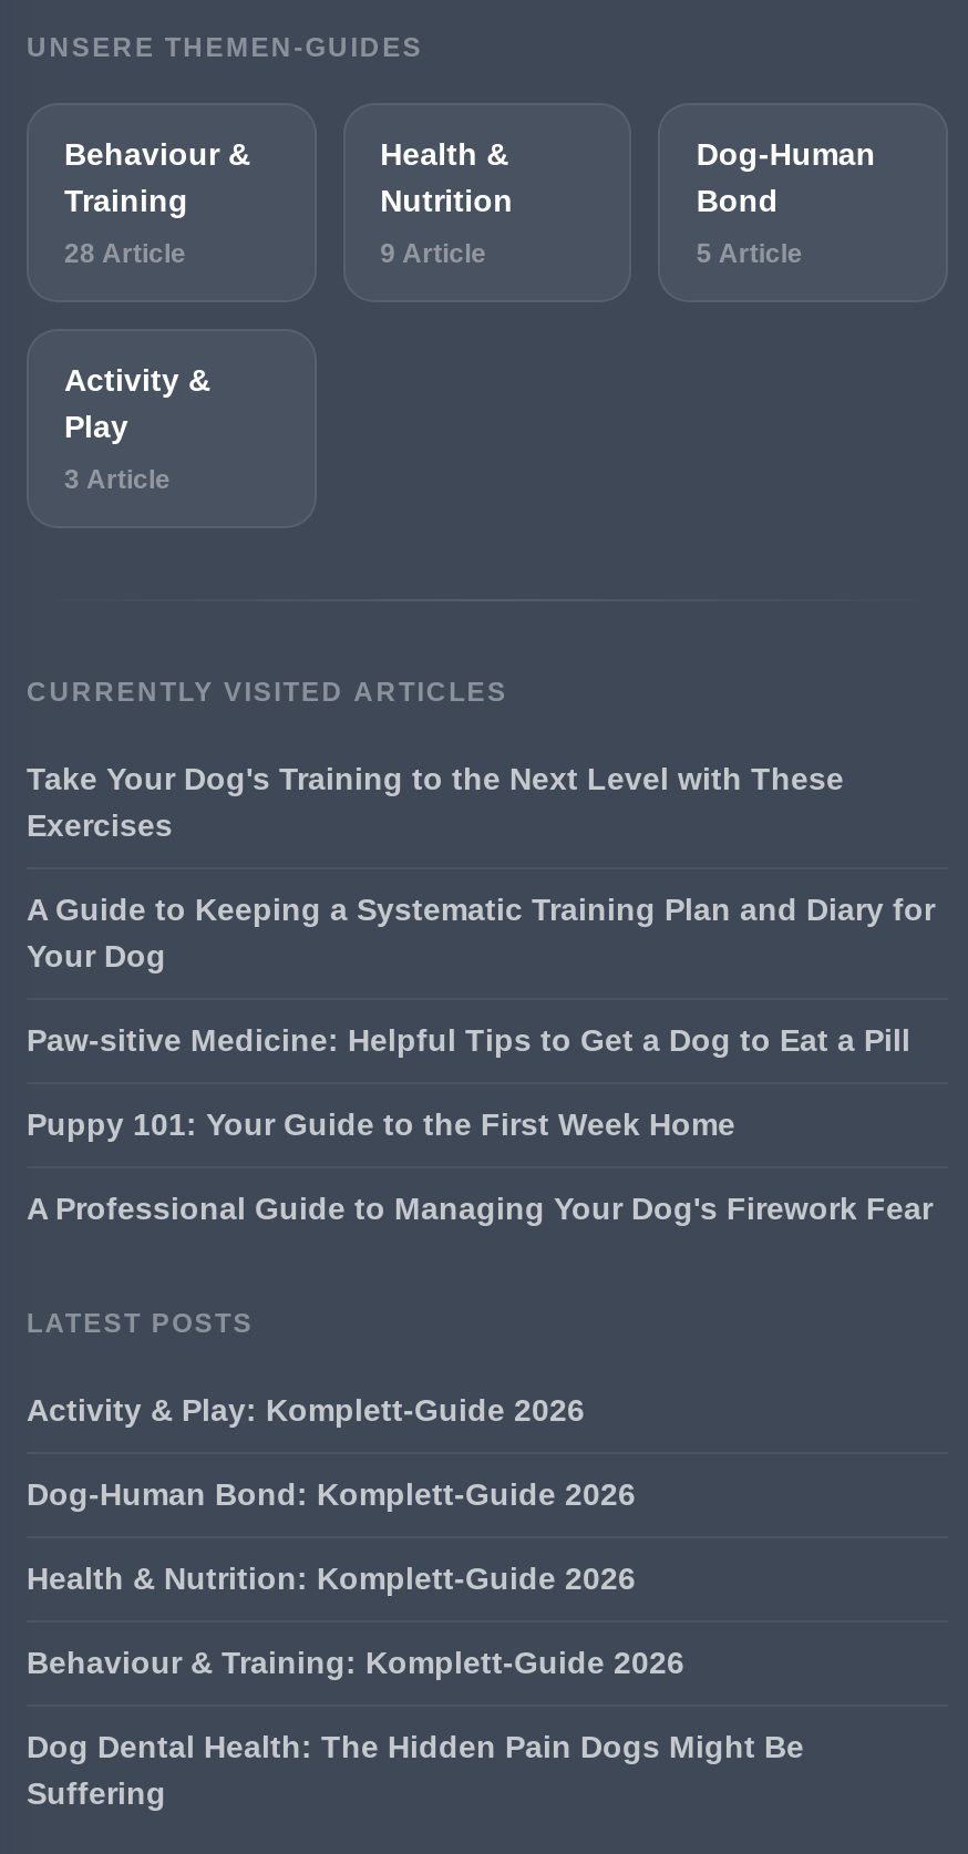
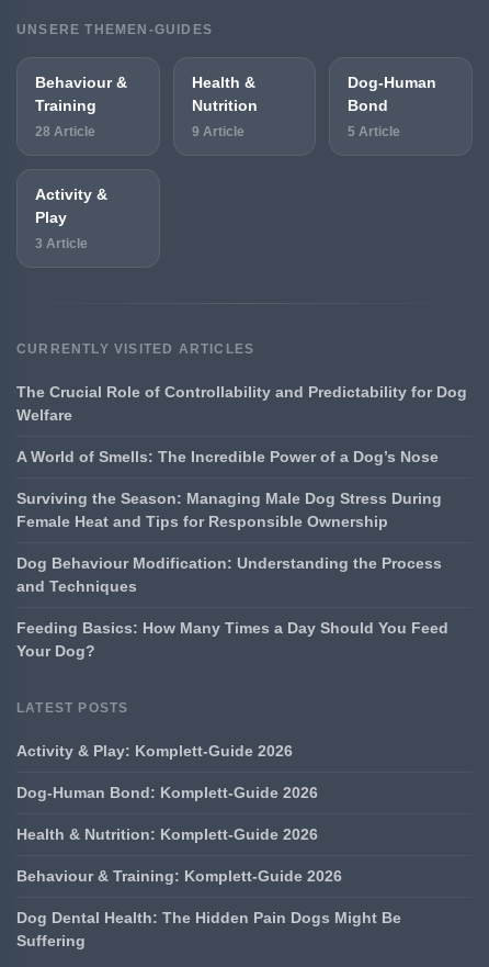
- Take Your Dog's Training to the Next Level with These
- Exercises
+ The Crucial Role of Controllability and Predictability for Dog
+ Welfare

- A Guide to Keeping a Systematic Training Plan and Diary for
- Your Dog
+ A World of Smells: The Incredible Power of a Dog’s Nose

- Paw-sitive Medicine: Helpful Tips to Get a Dog to Eat a Pill
+ Surviving the Season: Managing Male Dog Stress During
+ Female Heat and Tips for Responsible Ownership

- Puppy 101: Your Guide to the First Week Home
+ Dog Behaviour Modification: Understanding the Process
+ and Techniques

- A Professional Guide to Managing Your Dog's Firework Fear
+ Feeding Basics: How Many Times a Day Should You Feed
+ Your Dog?
